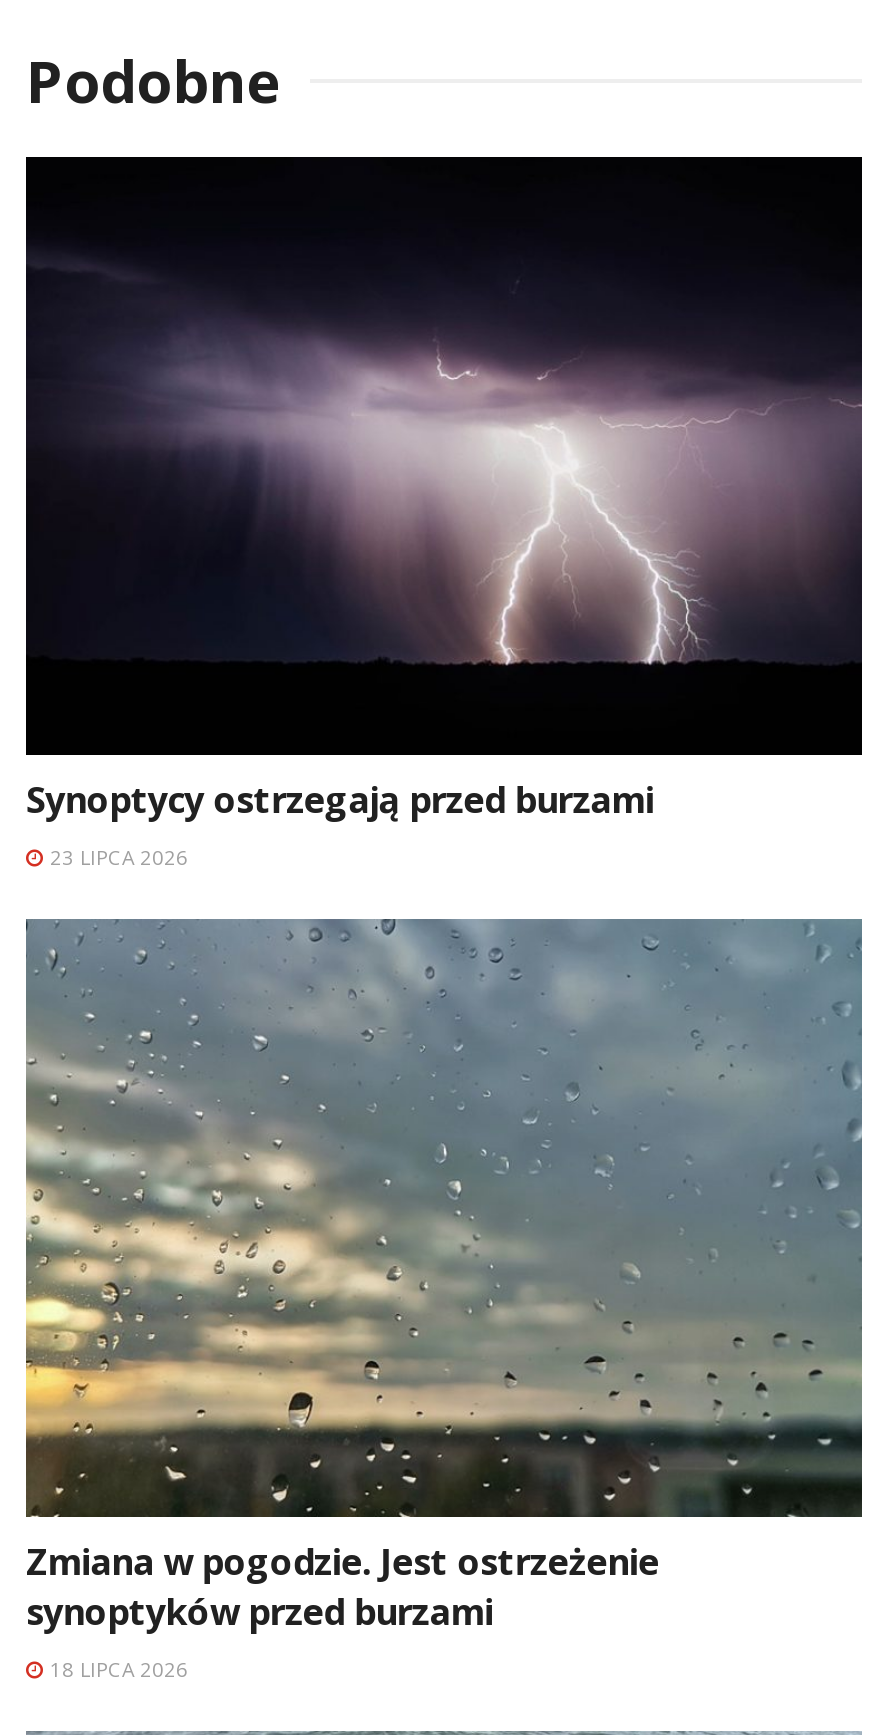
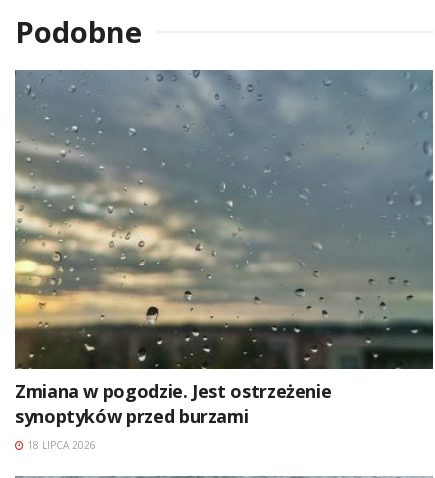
- [image]
- Synoptycy ostrzegają przed burzami
- 23 LIPCA 2026
